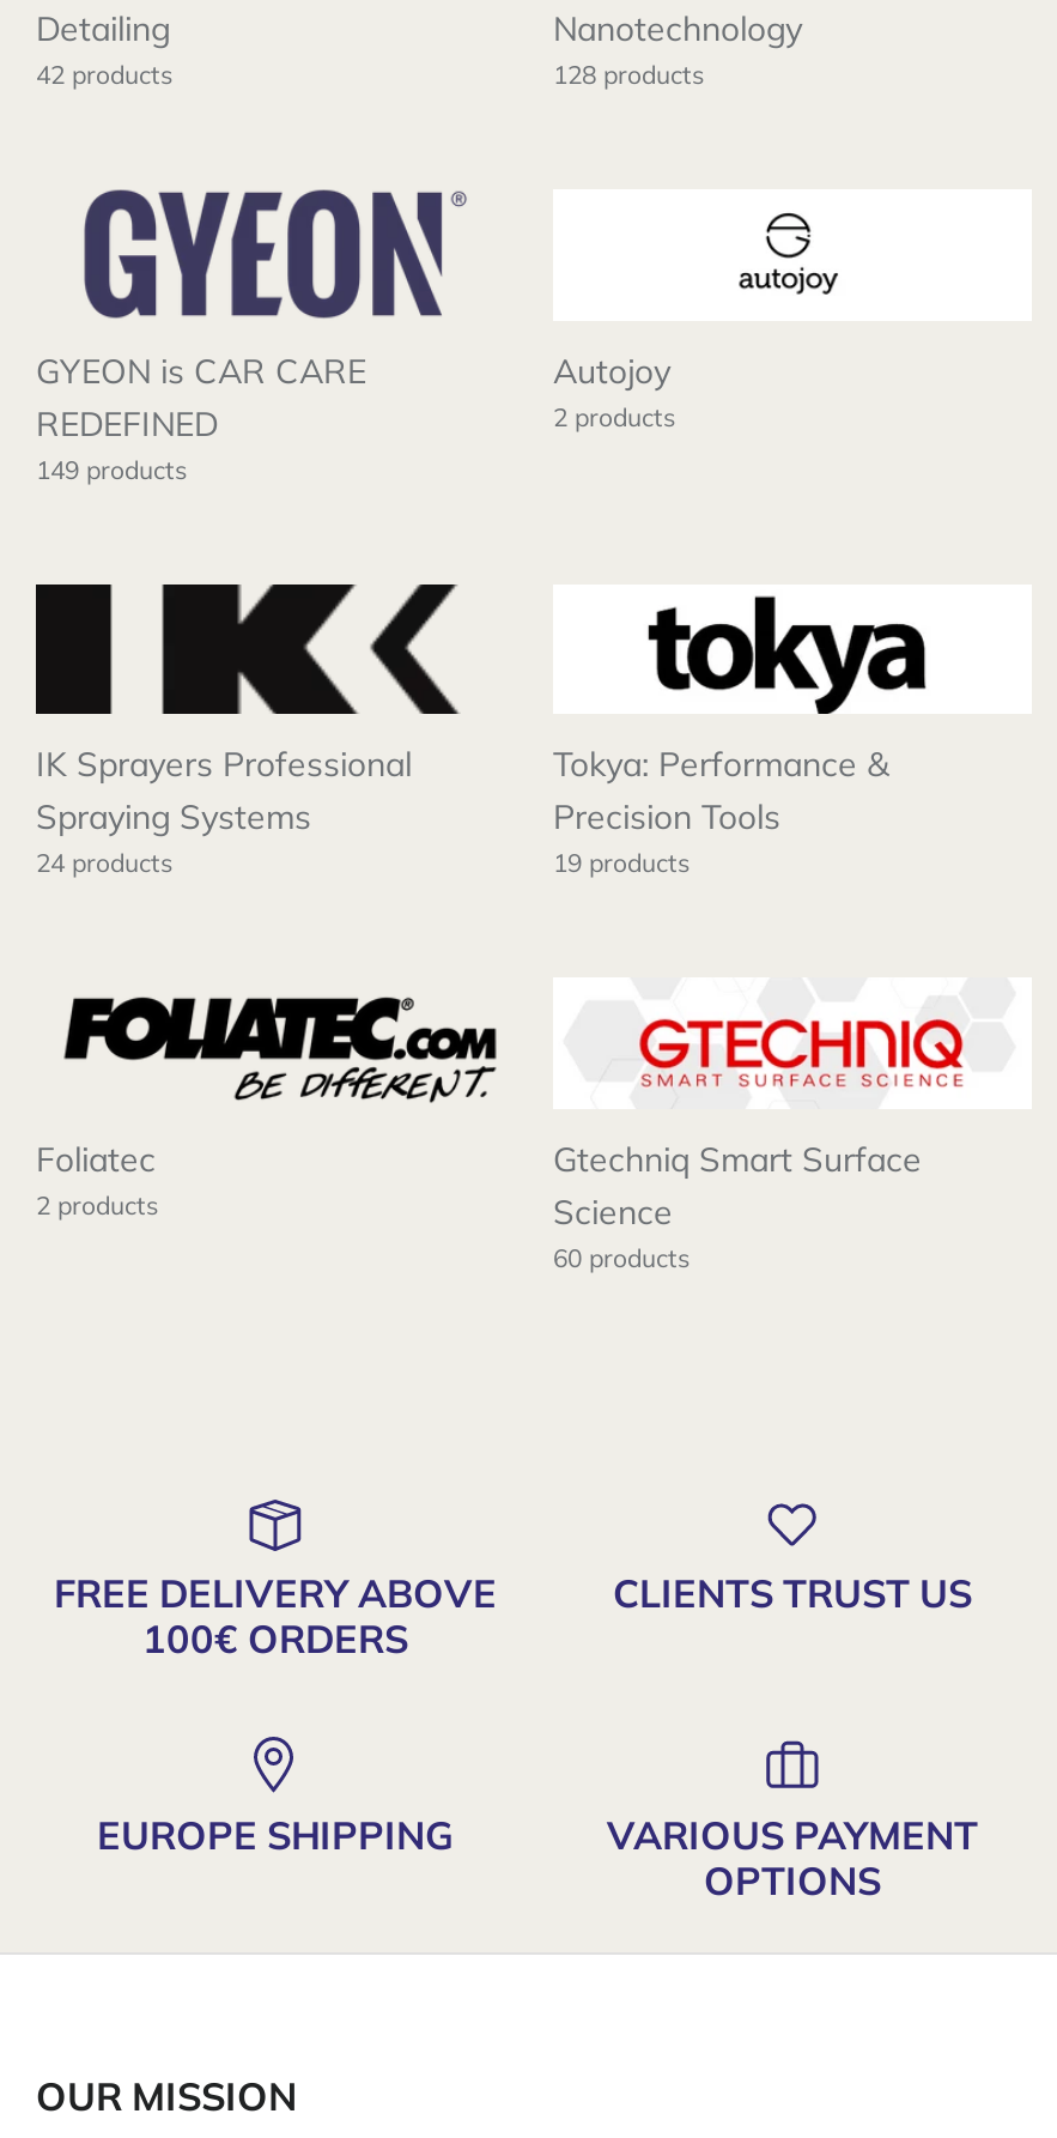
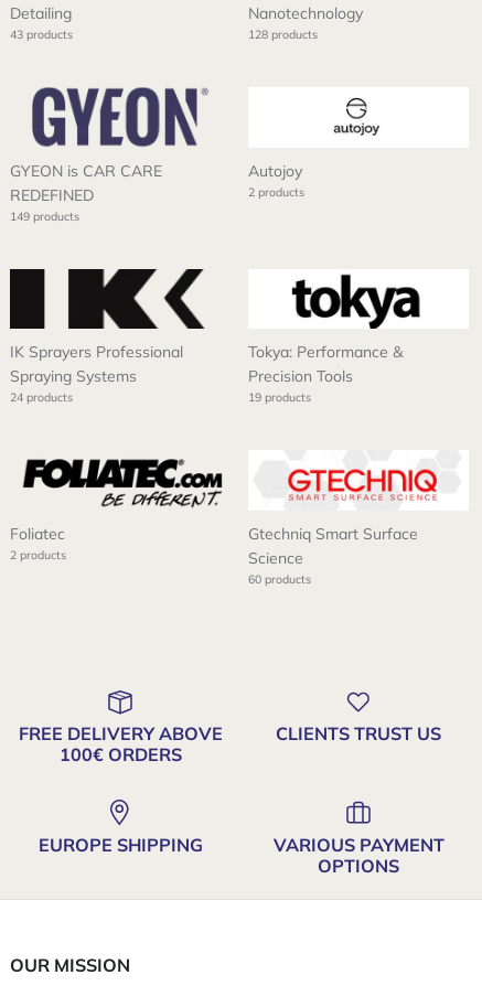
- 42 products
+ 43 products
